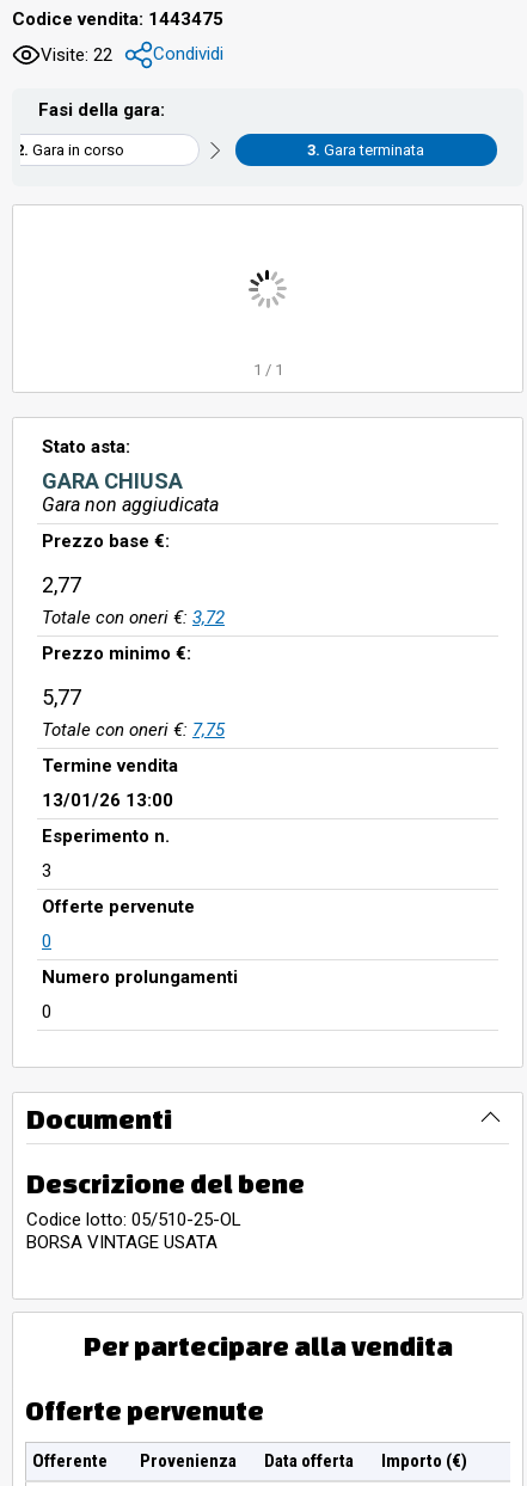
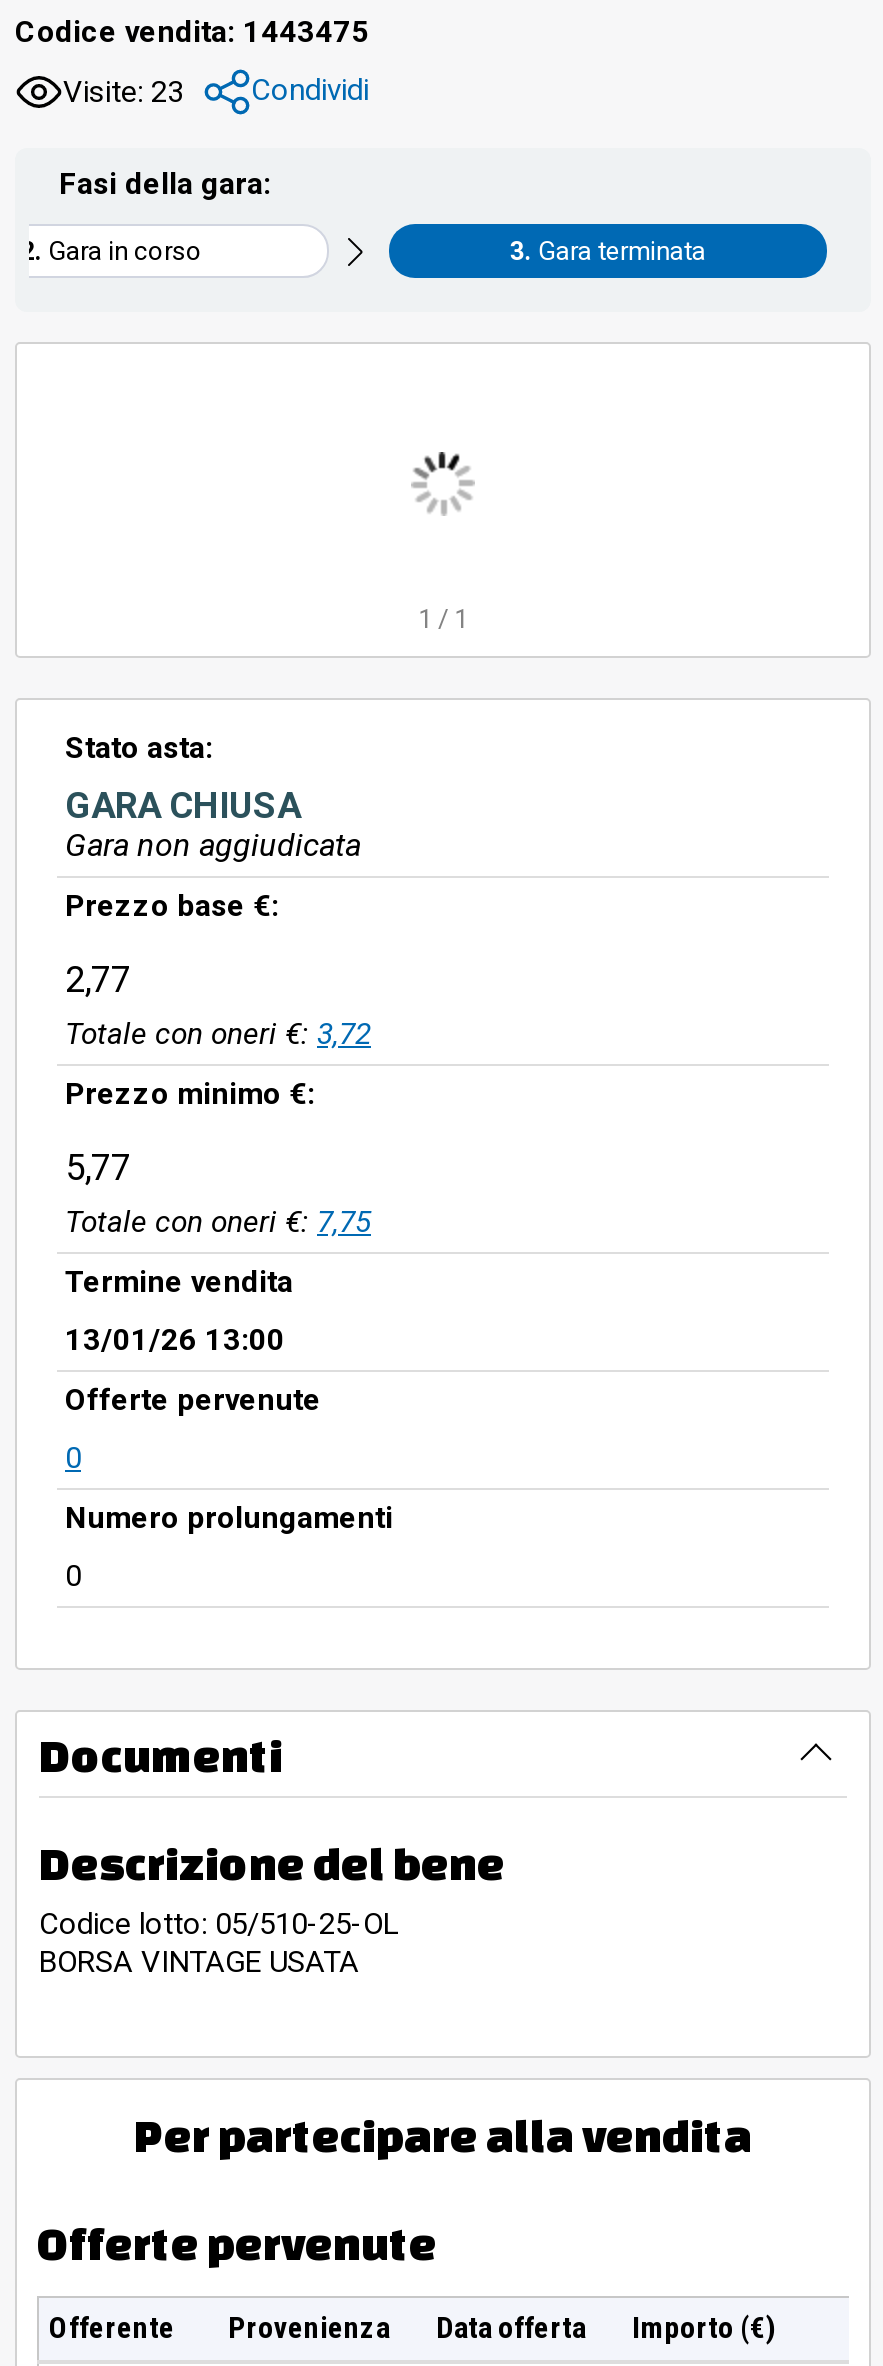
- Visite: 22 Condividi
+ Visite: 23 Condividi

- Esperimento n.
- 3
